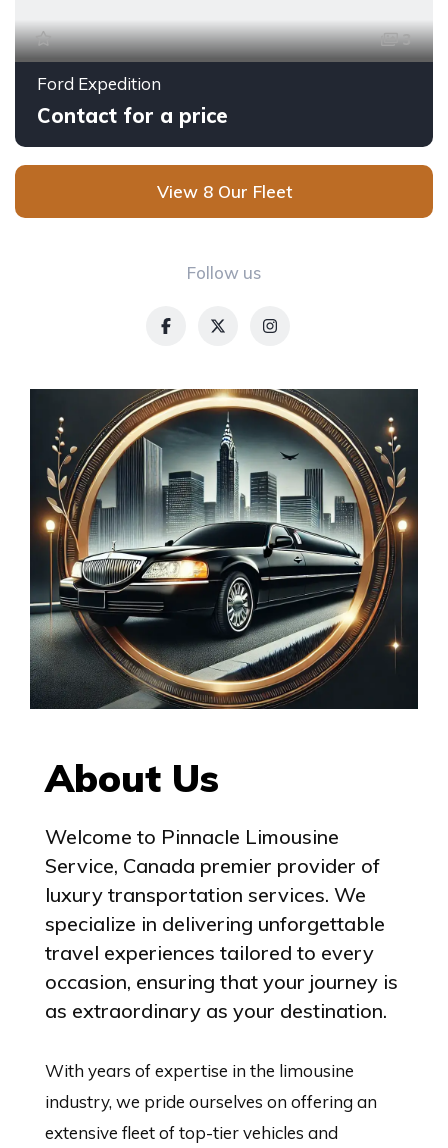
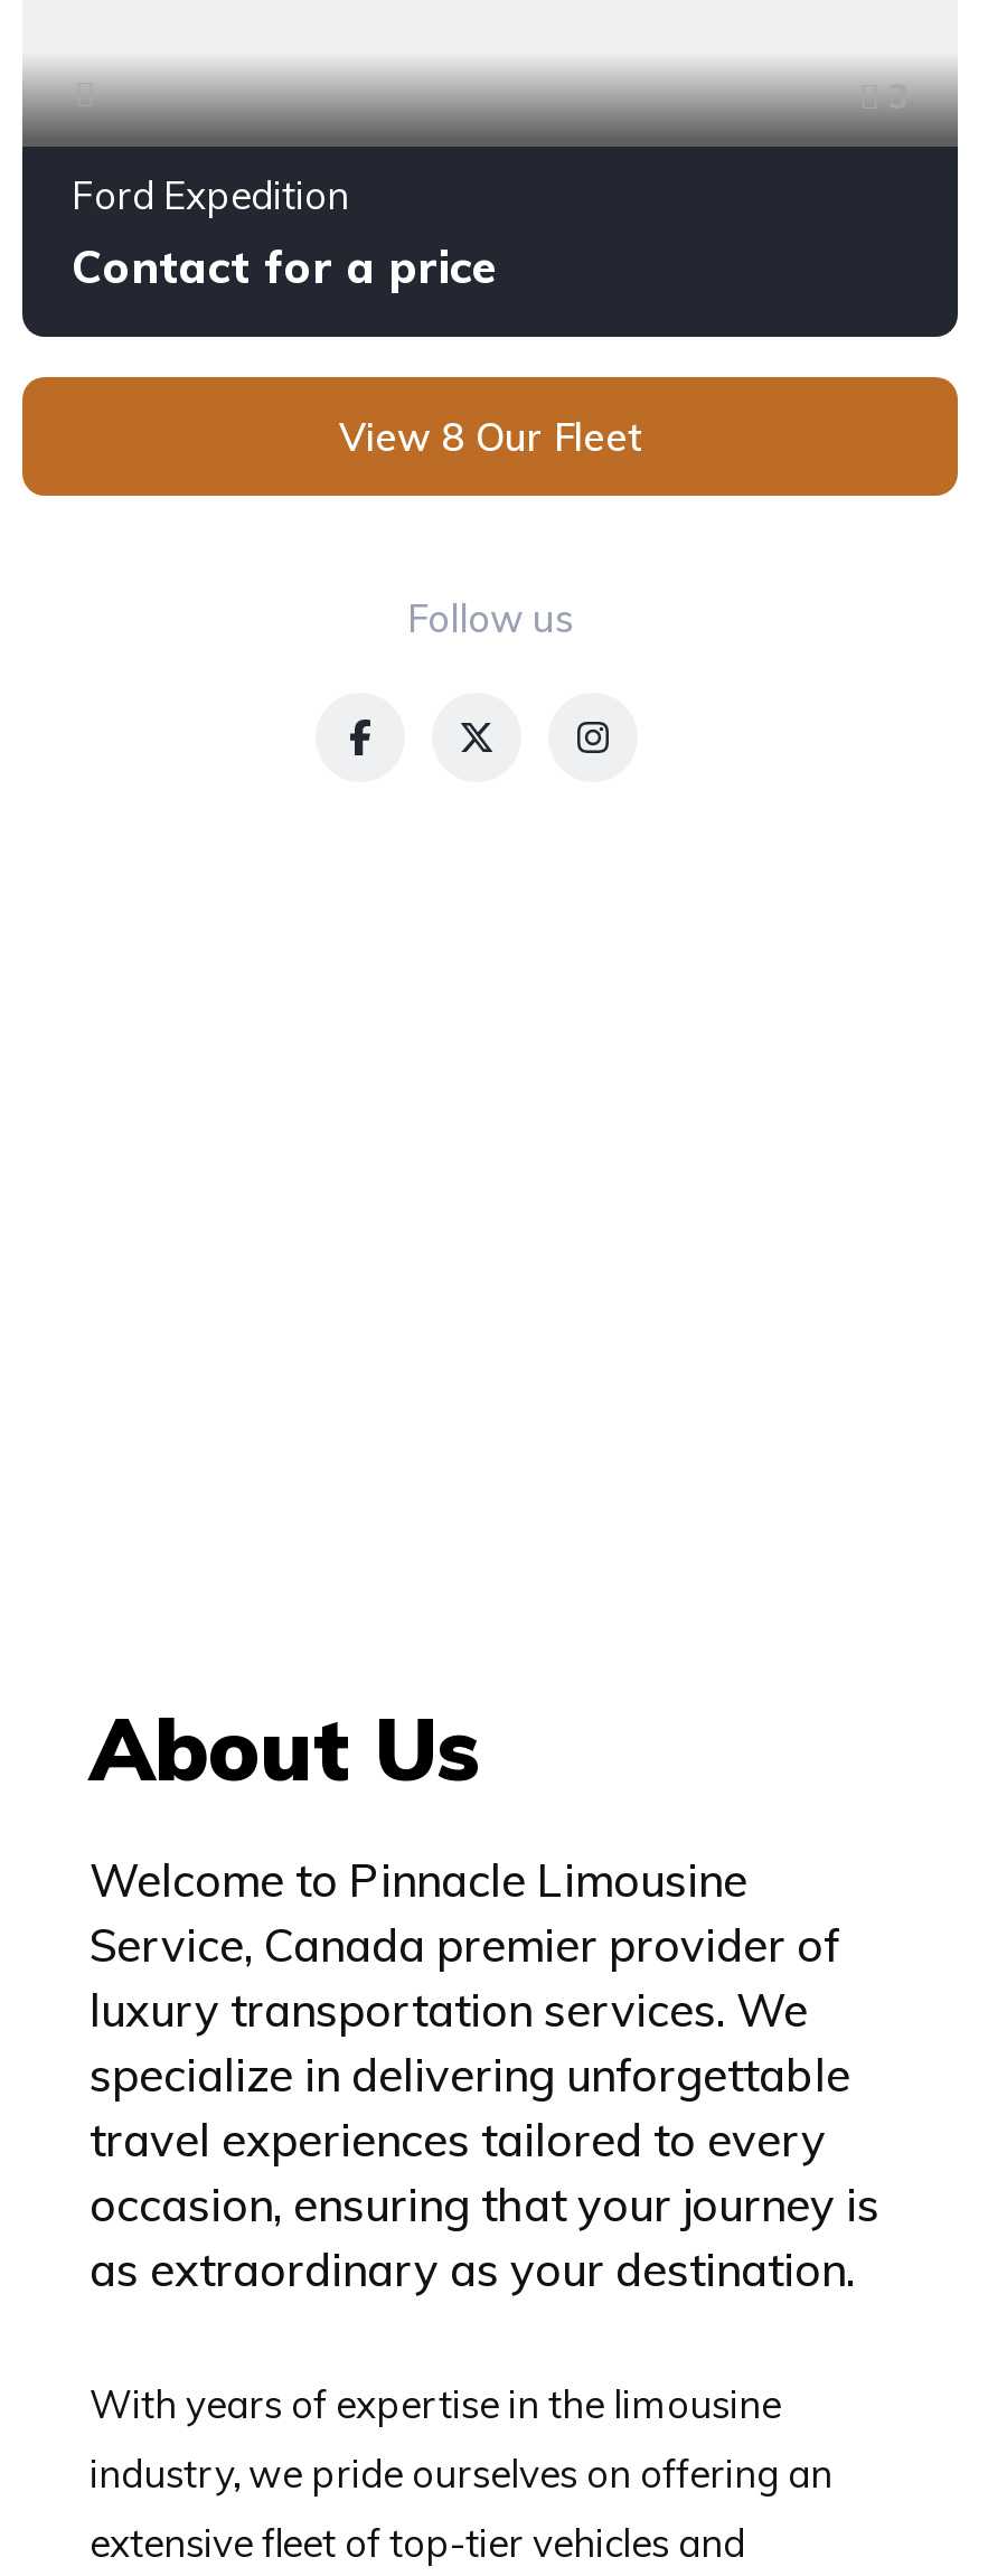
- [image]
